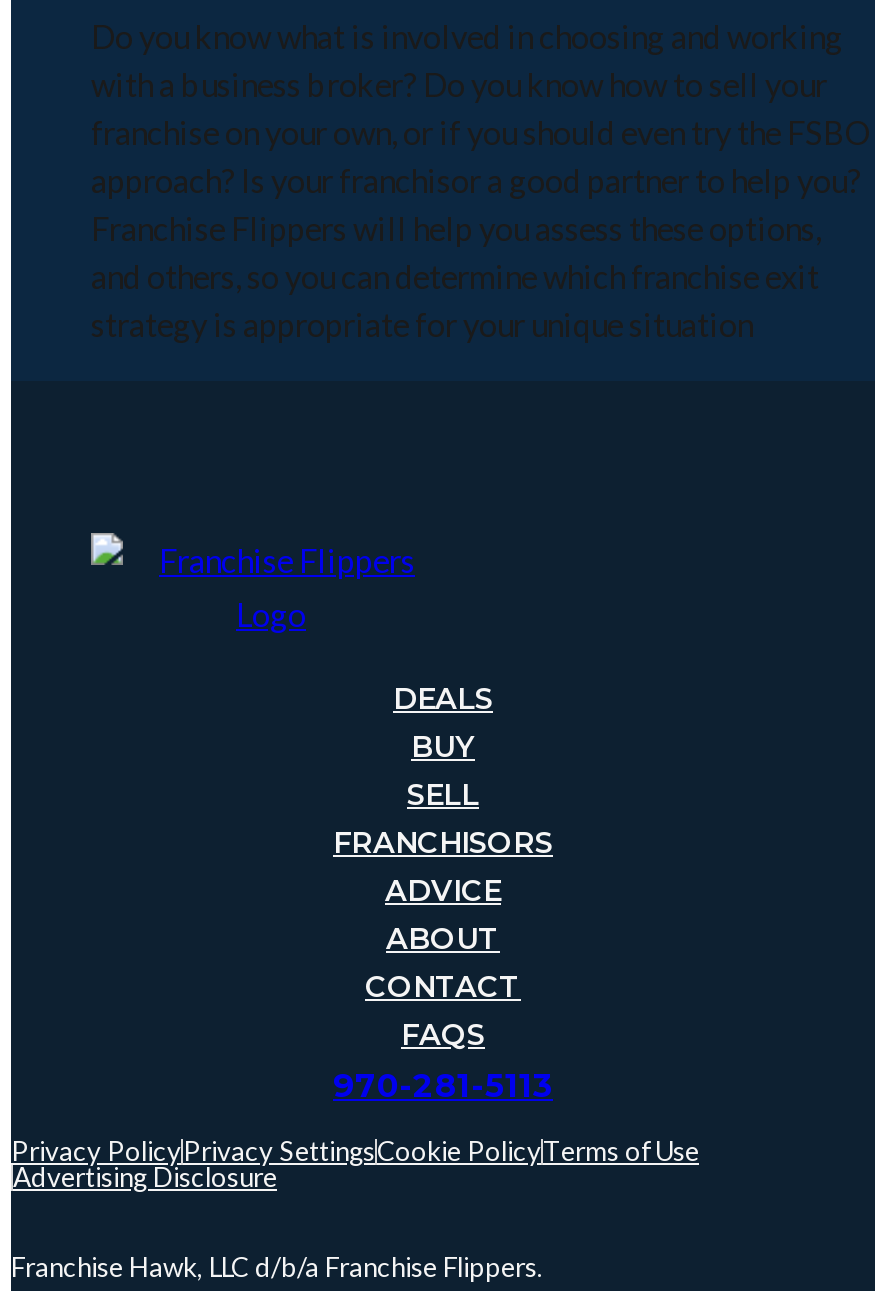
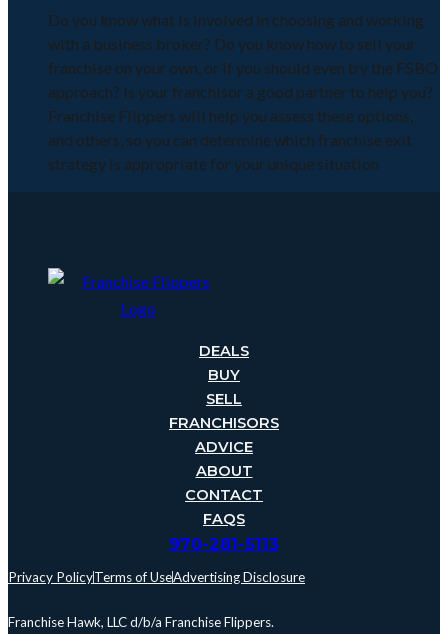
- Privacy PolicyPrivacy SettingsCookie PolicyTerms of Use
- Advertising Disclosure
+ Privacy PolicyTerms of UseAdvertising Disclosure
